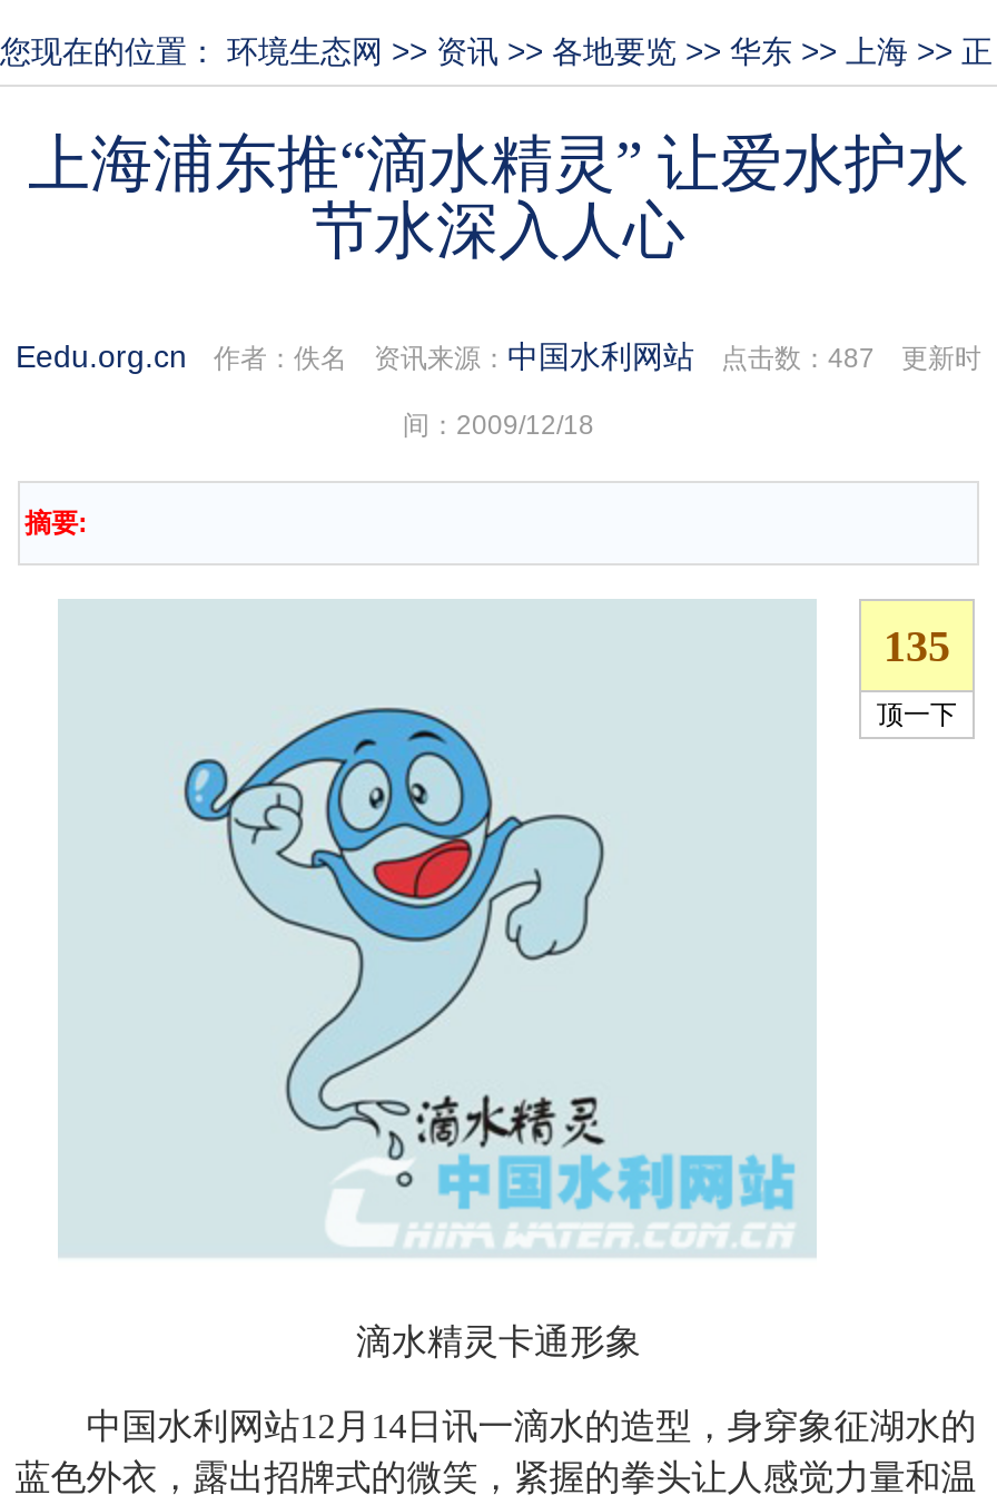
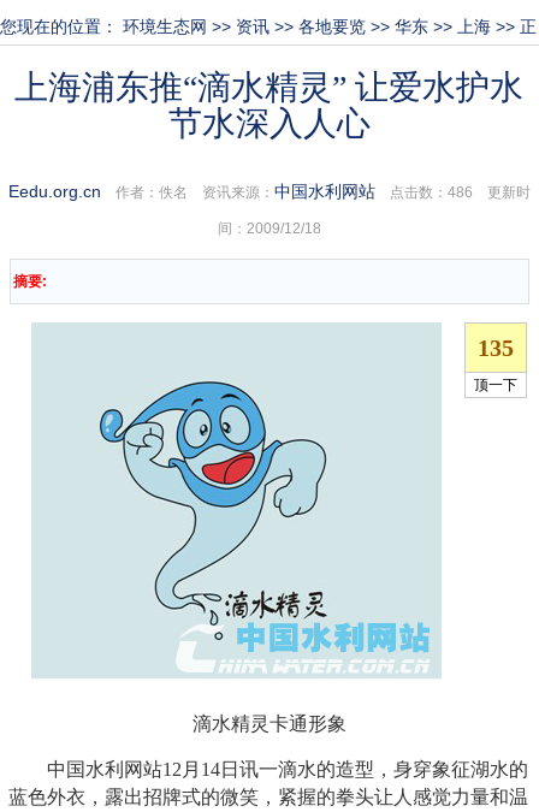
- Eedu.org.cn作者：佚名 资讯来源：中国水利网站点击数：487 更新时
+ Eedu.org.cn作者：佚名 资讯来源：中国水利网站点击数：486 更新时
